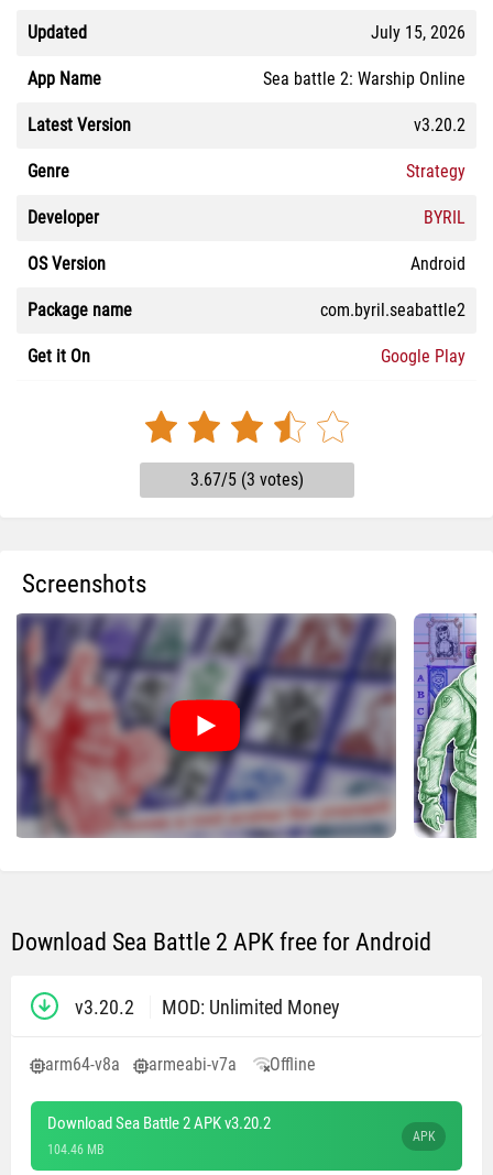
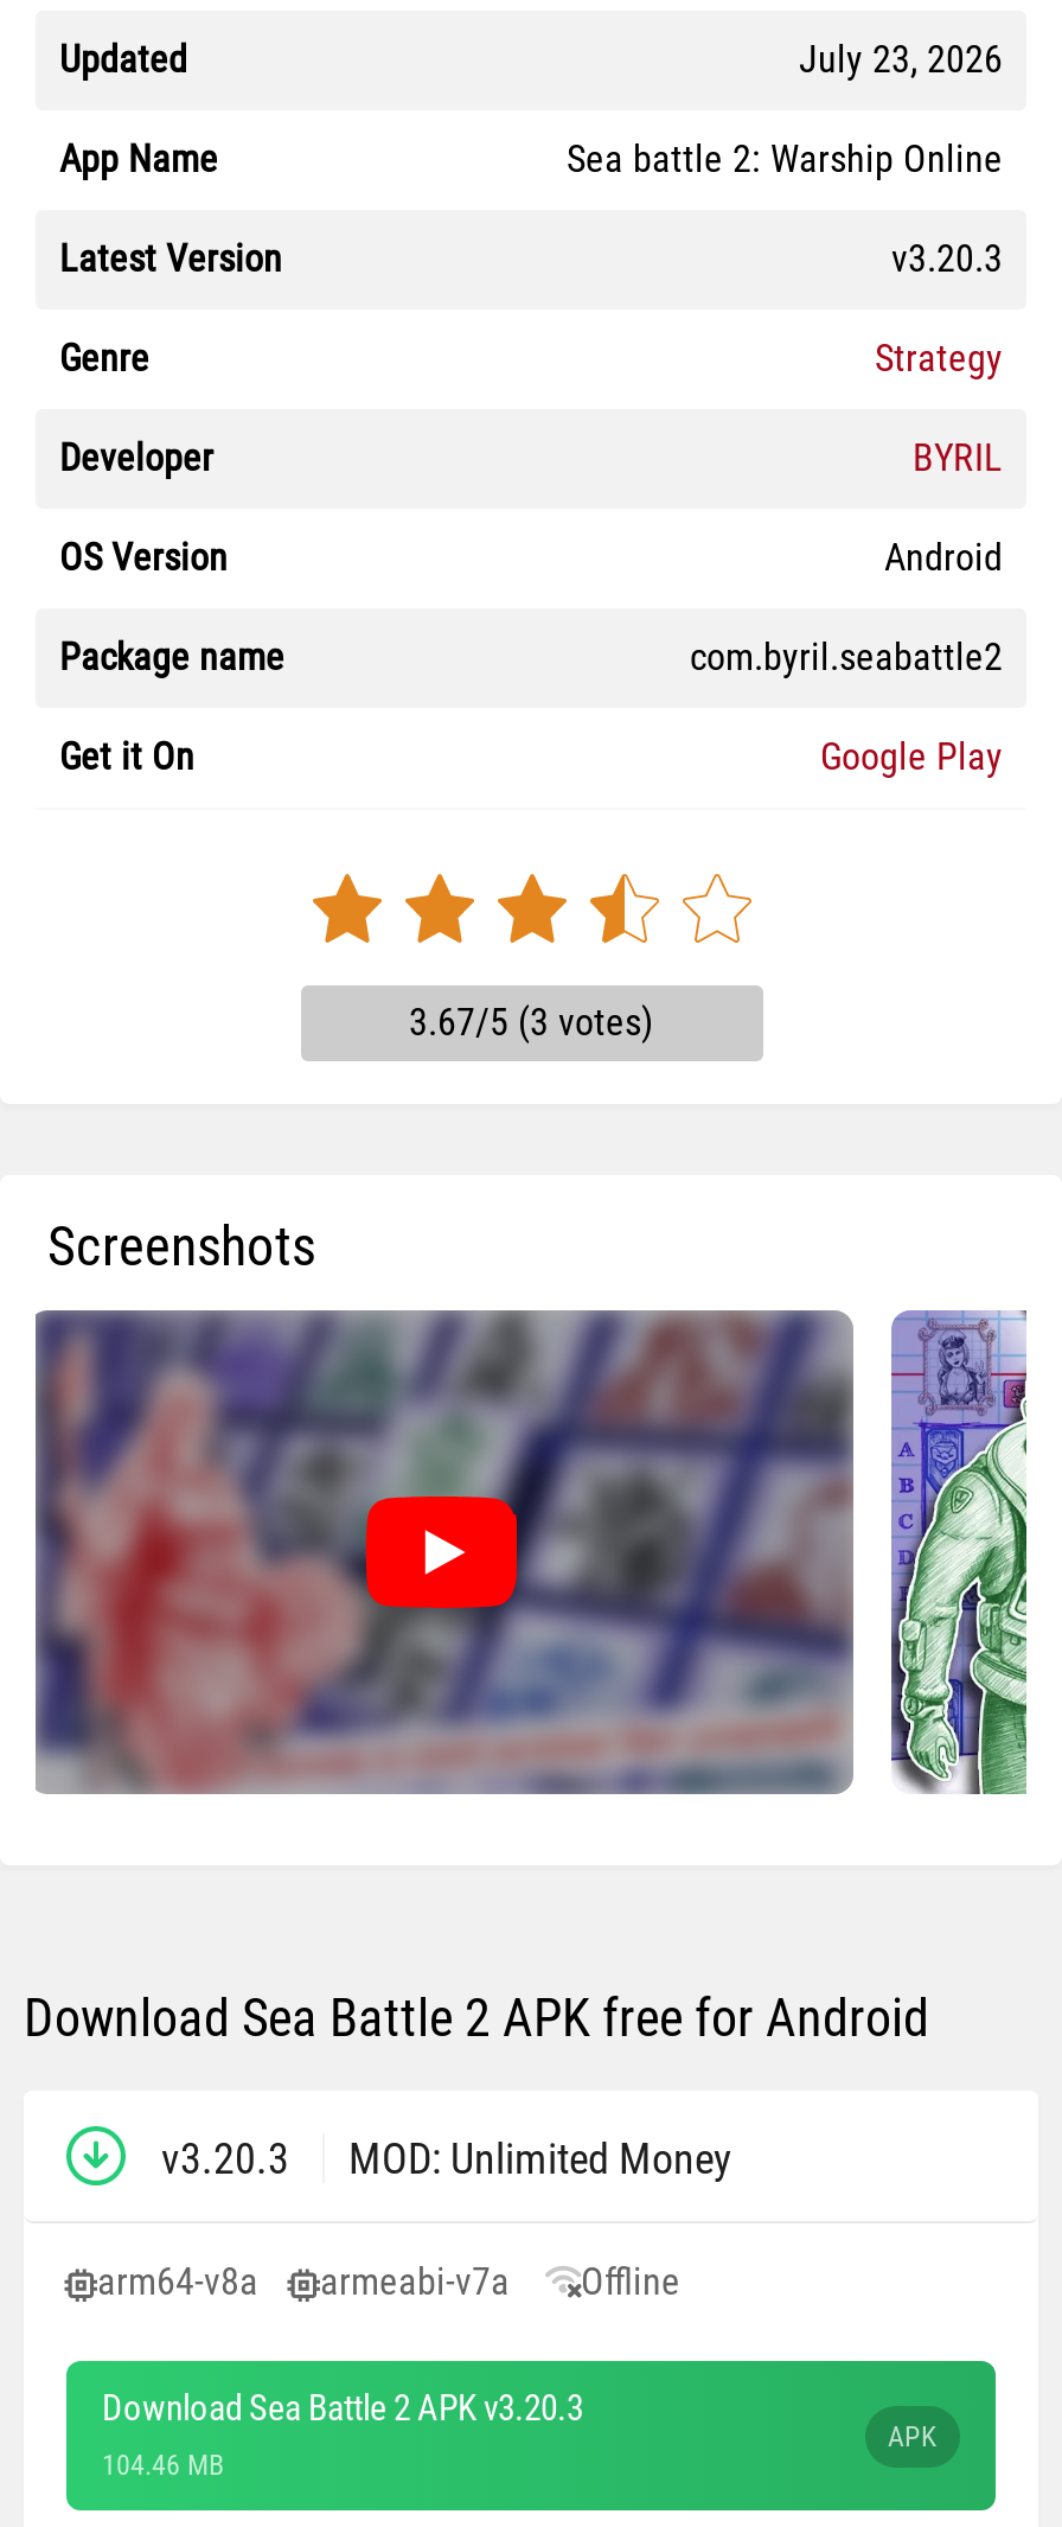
- July 15, 2026
+ July 23, 2026

- v3.20.2
+ v3.20.3

- v3.20.2 MOD: Unlimited Money
+ v3.20.3 MOD: Unlimited Money

- Download Sea Battle 2 APK v3.20.2
+ Download Sea Battle 2 APK v3.20.3
